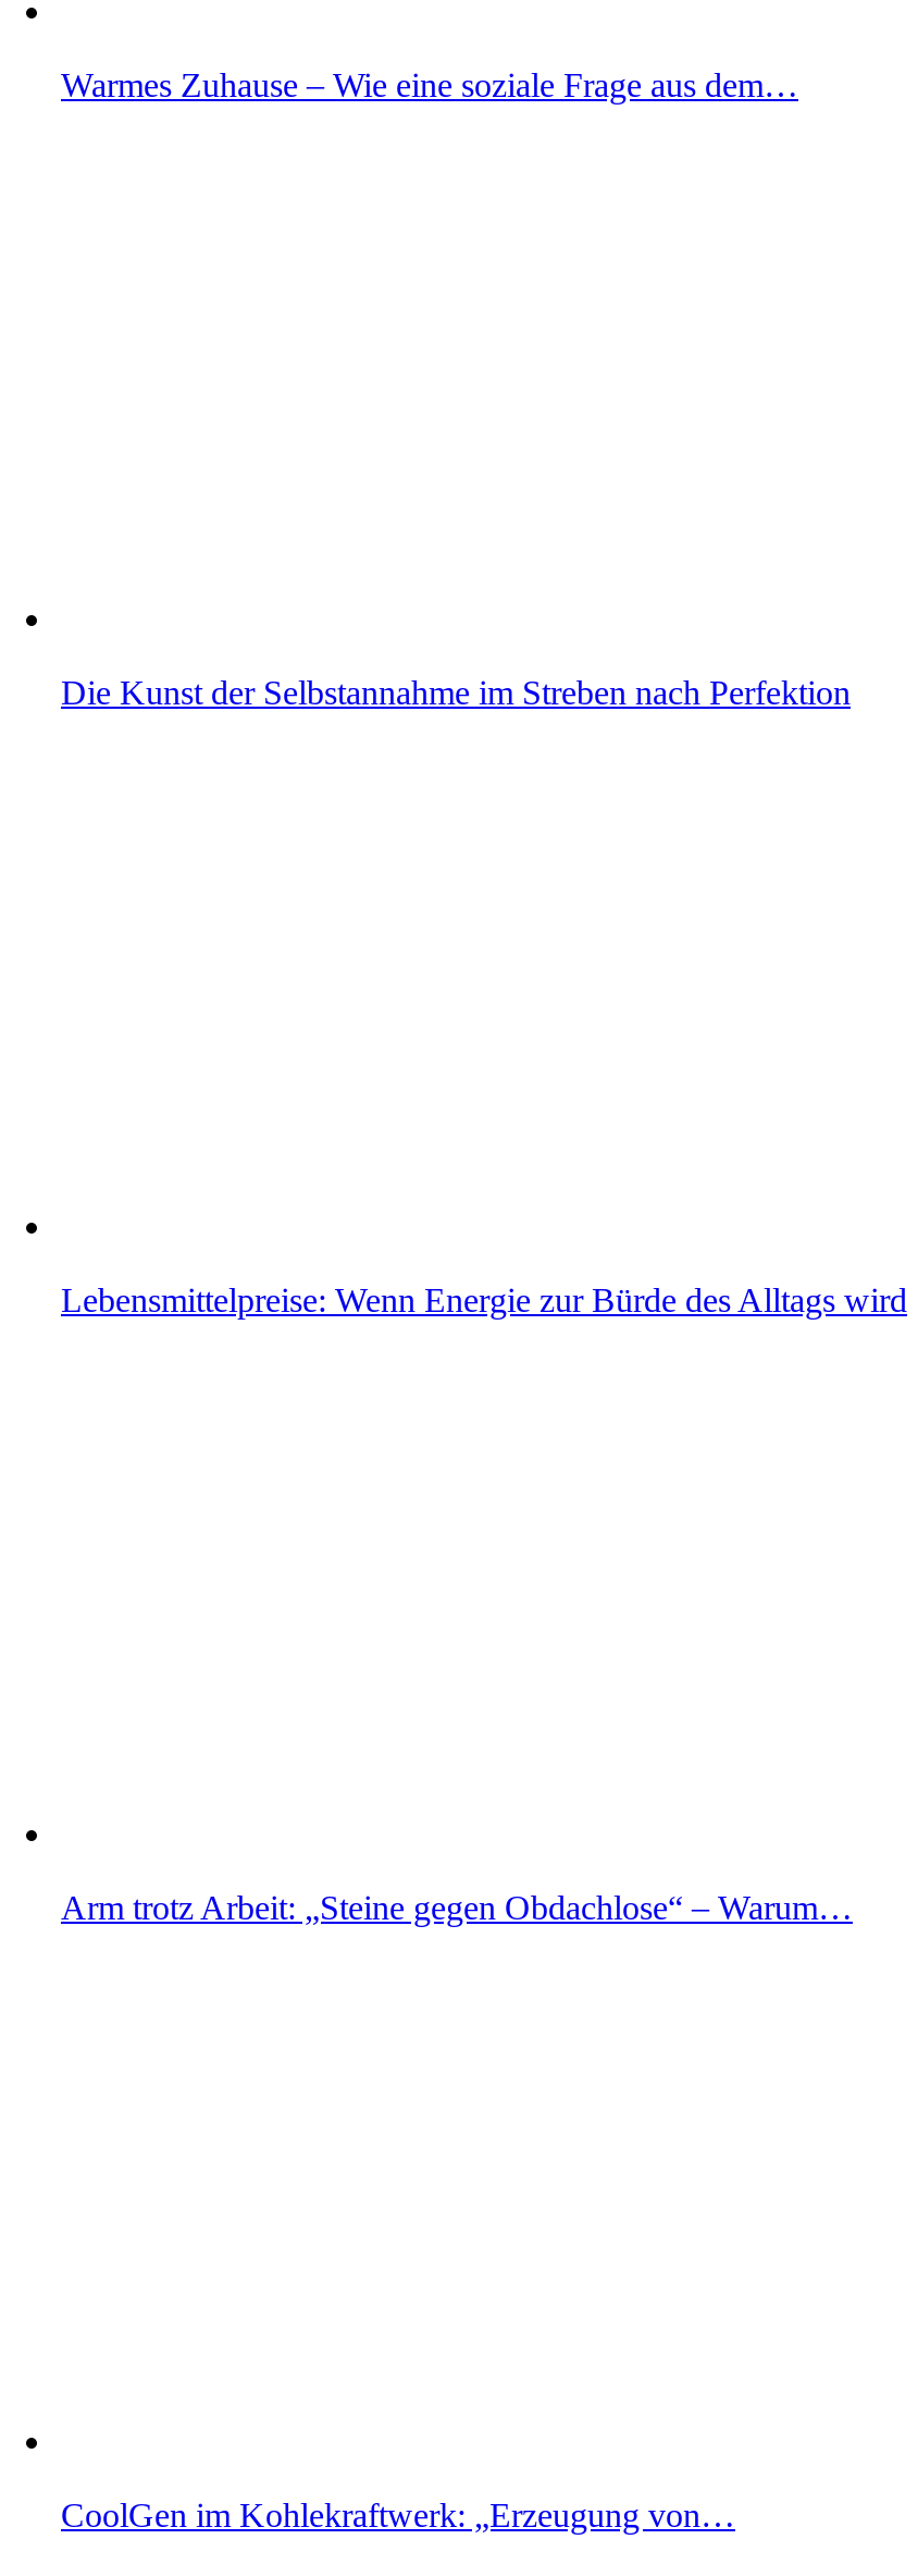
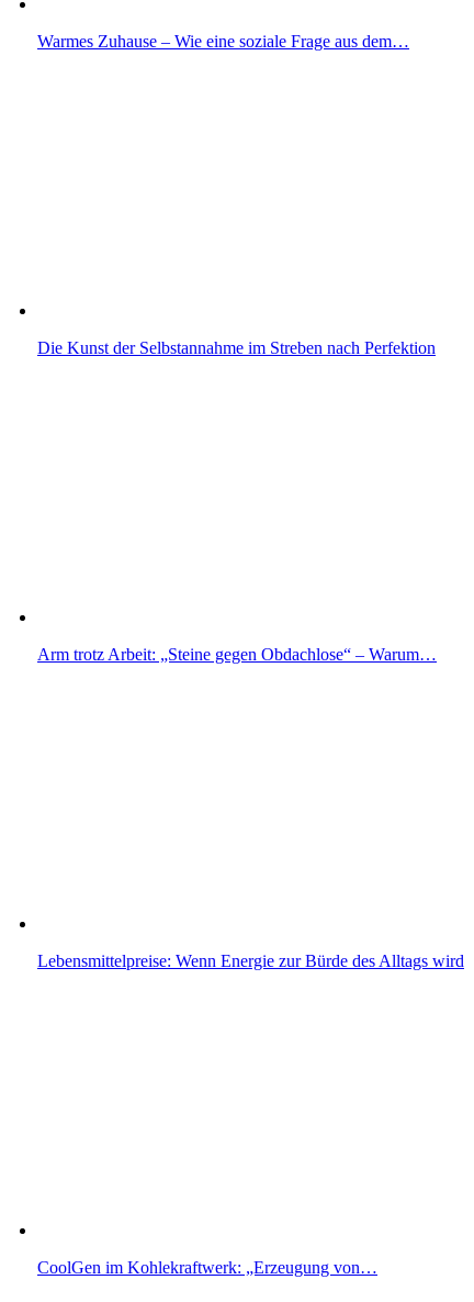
moved down: Lebensmittelpreise: Wenn Energie zur Bürde des Alltags wird

moved up: Arm trotz Arbeit: „Steine gegen Obdachlose“ – Warum…
